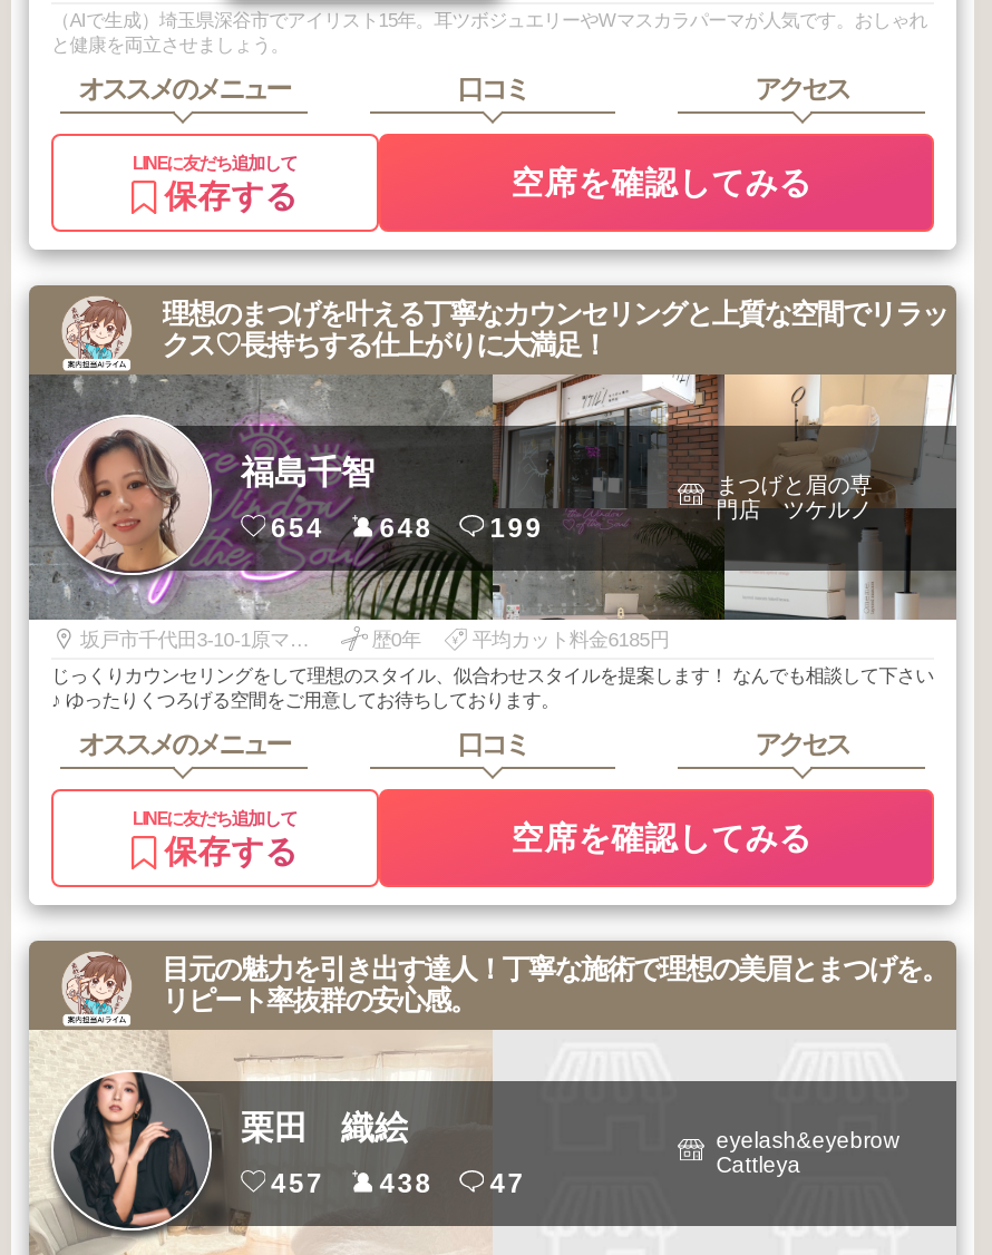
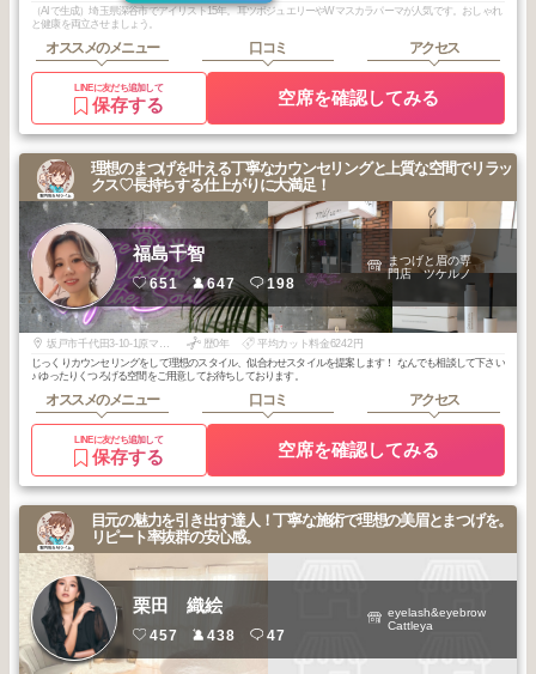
- 654
+ 651

- 648
+ 647

- 199
+ 198

- 平均カット料金6185円
+ 平均カット料金6242円
